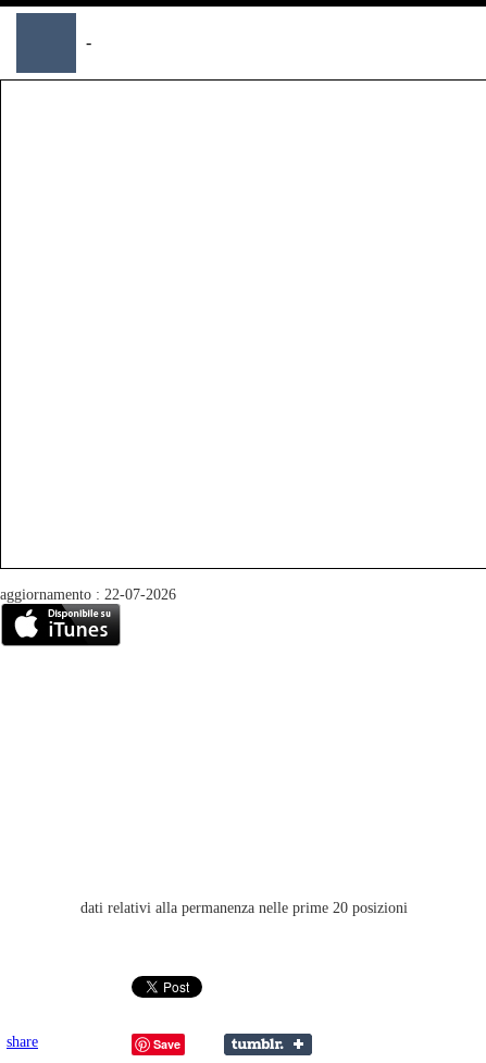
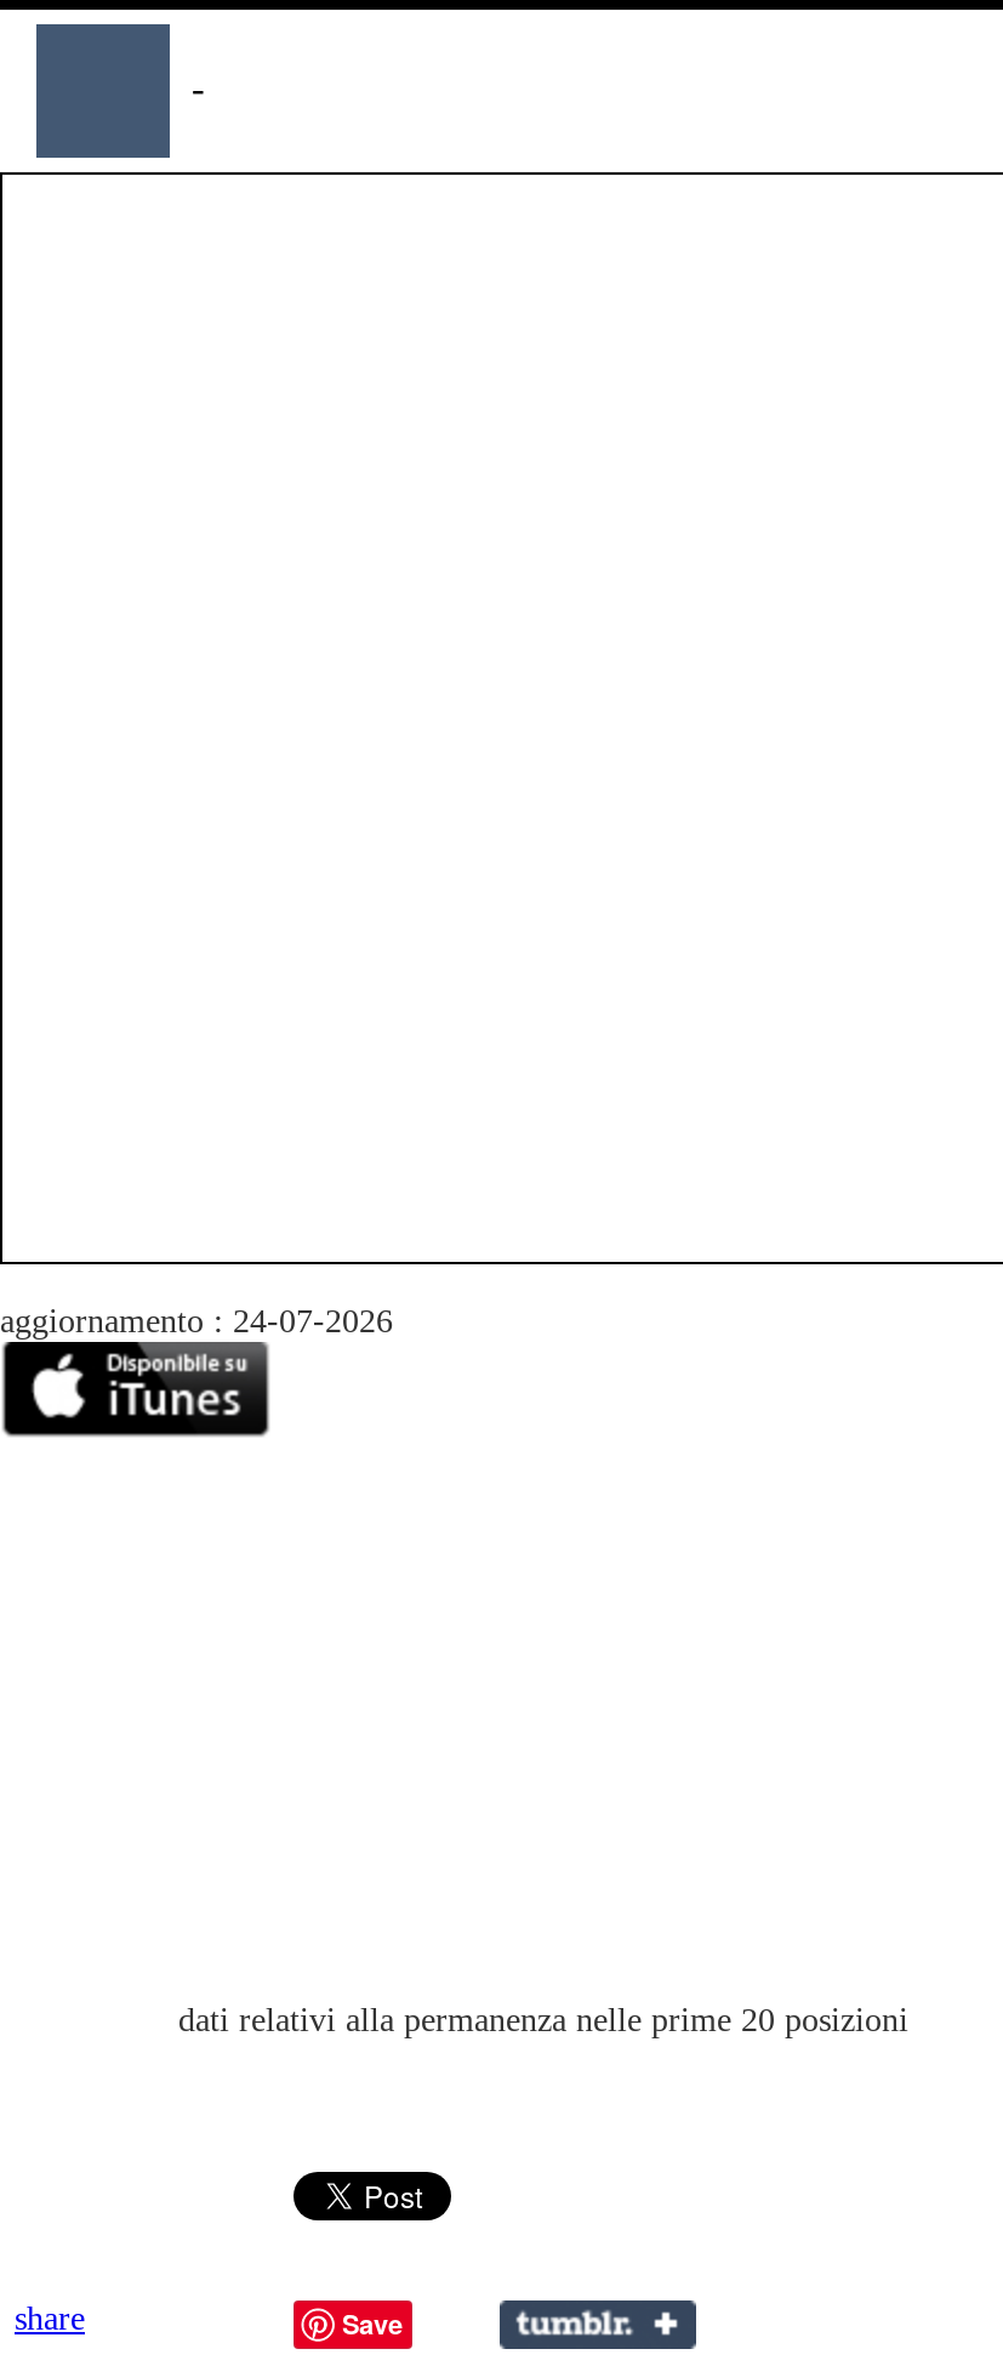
- aggiornamento : 22-07-2026
+ aggiornamento : 24-07-2026
